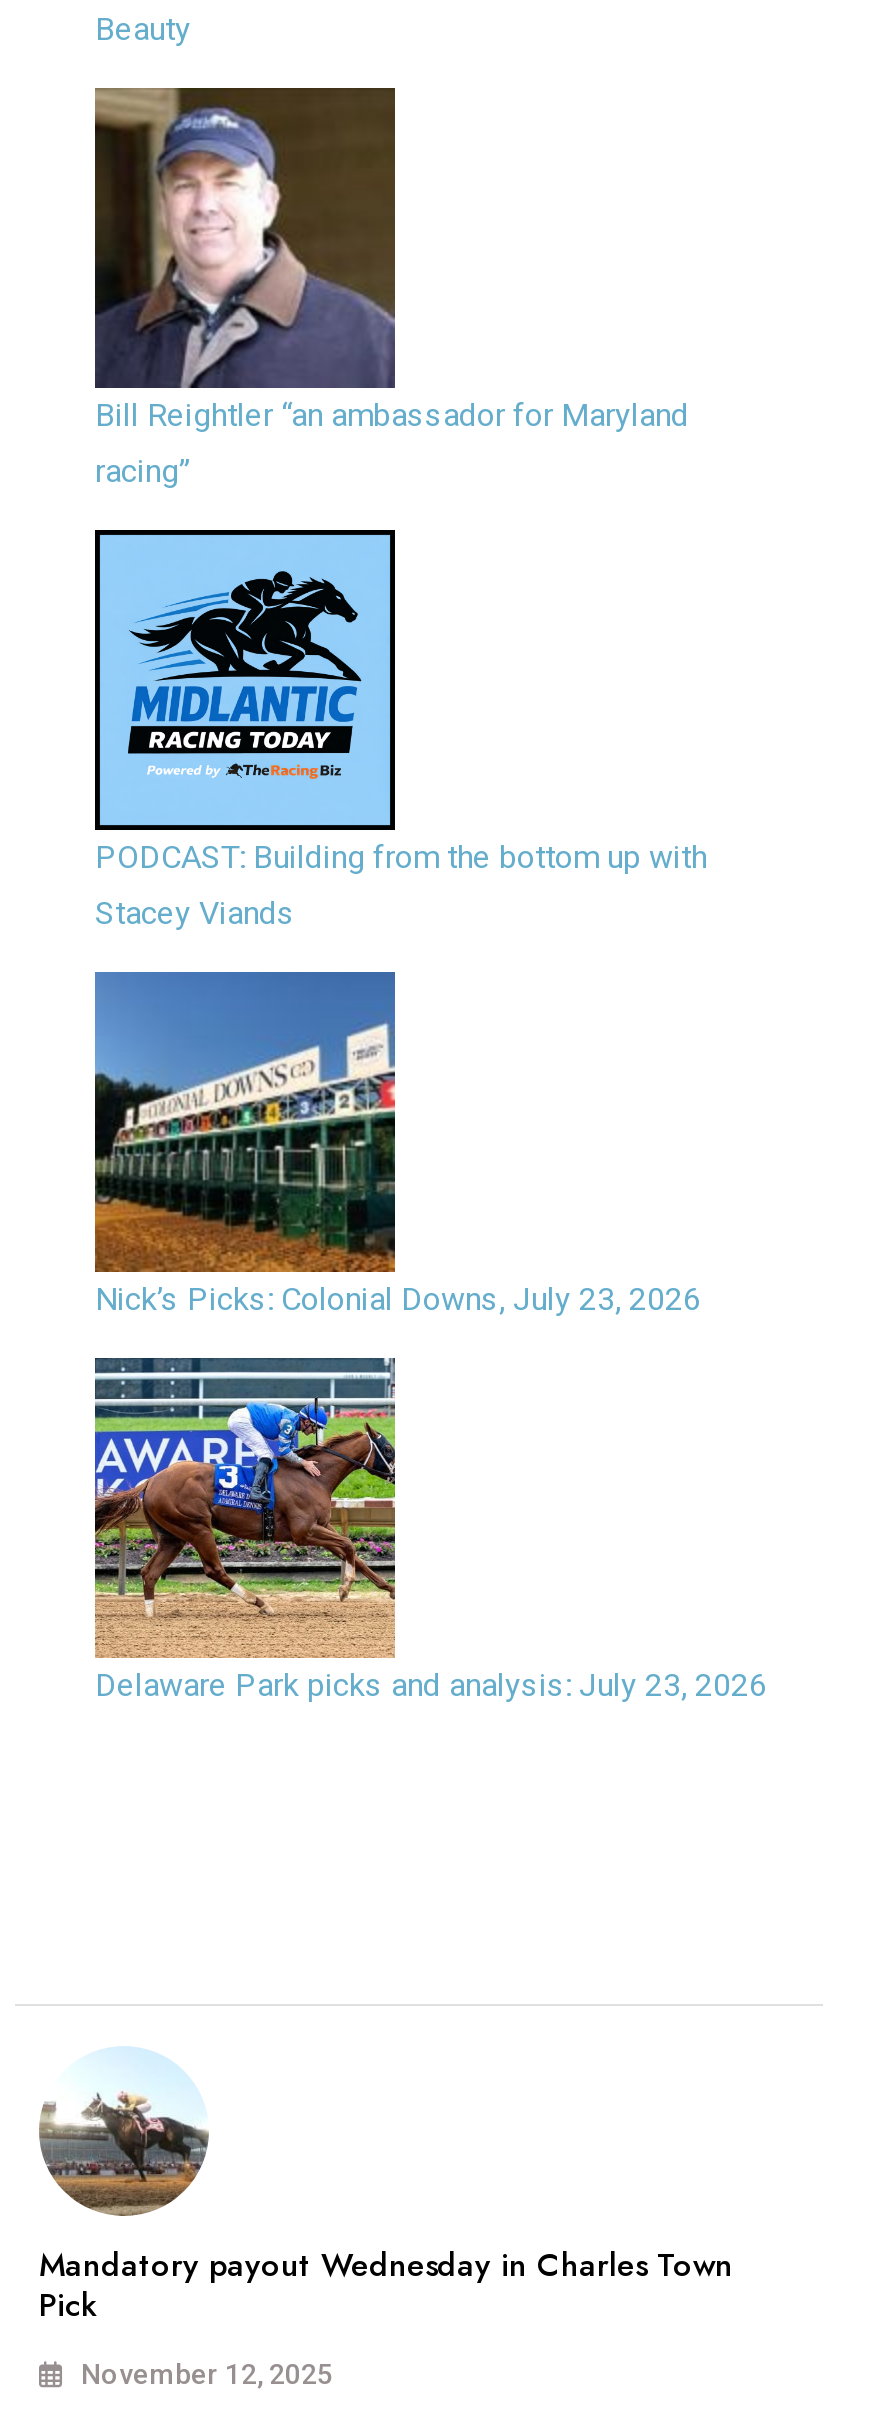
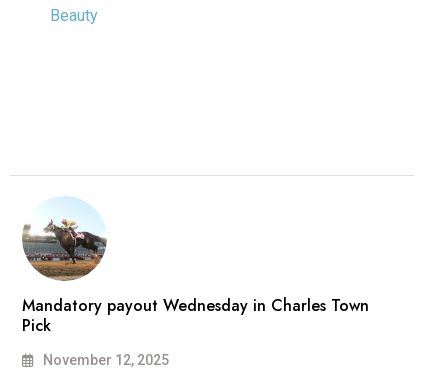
- [image]
- Bill Reightler “an ambassador for Maryland
- racing”

- [image]
- PODCAST: Building from the bottom up with
- Stacey Viands

- [image]
- Nick’s Picks: Colonial Downs, July 23, 2026

- [image]
- Delaware Park picks and analysis: July 23, 2026
